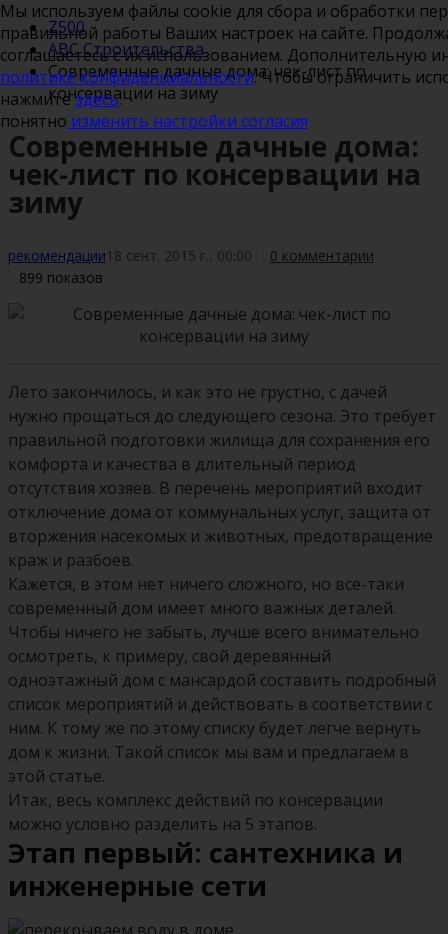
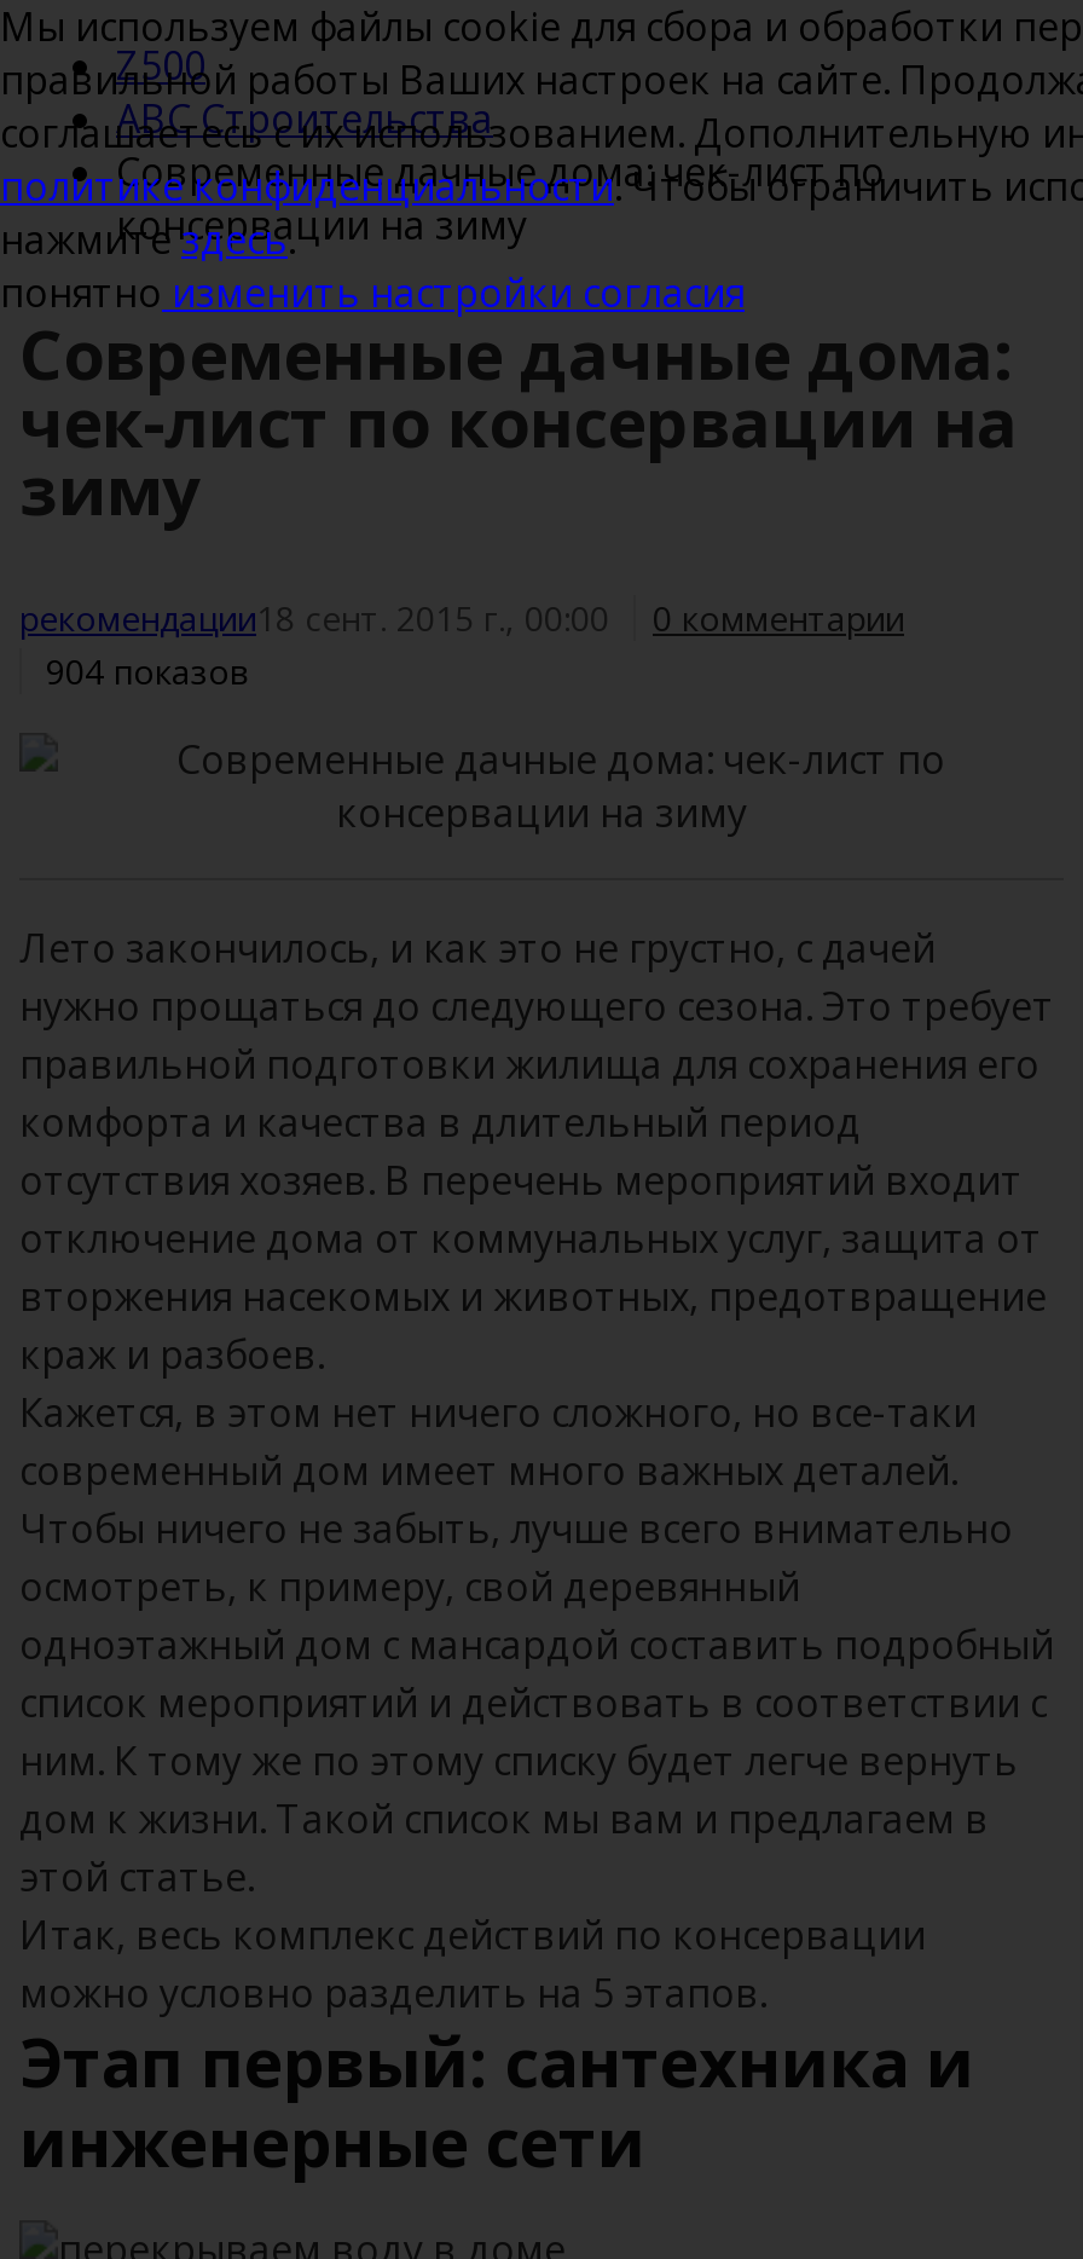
- 899 показов
+ 904 показов
